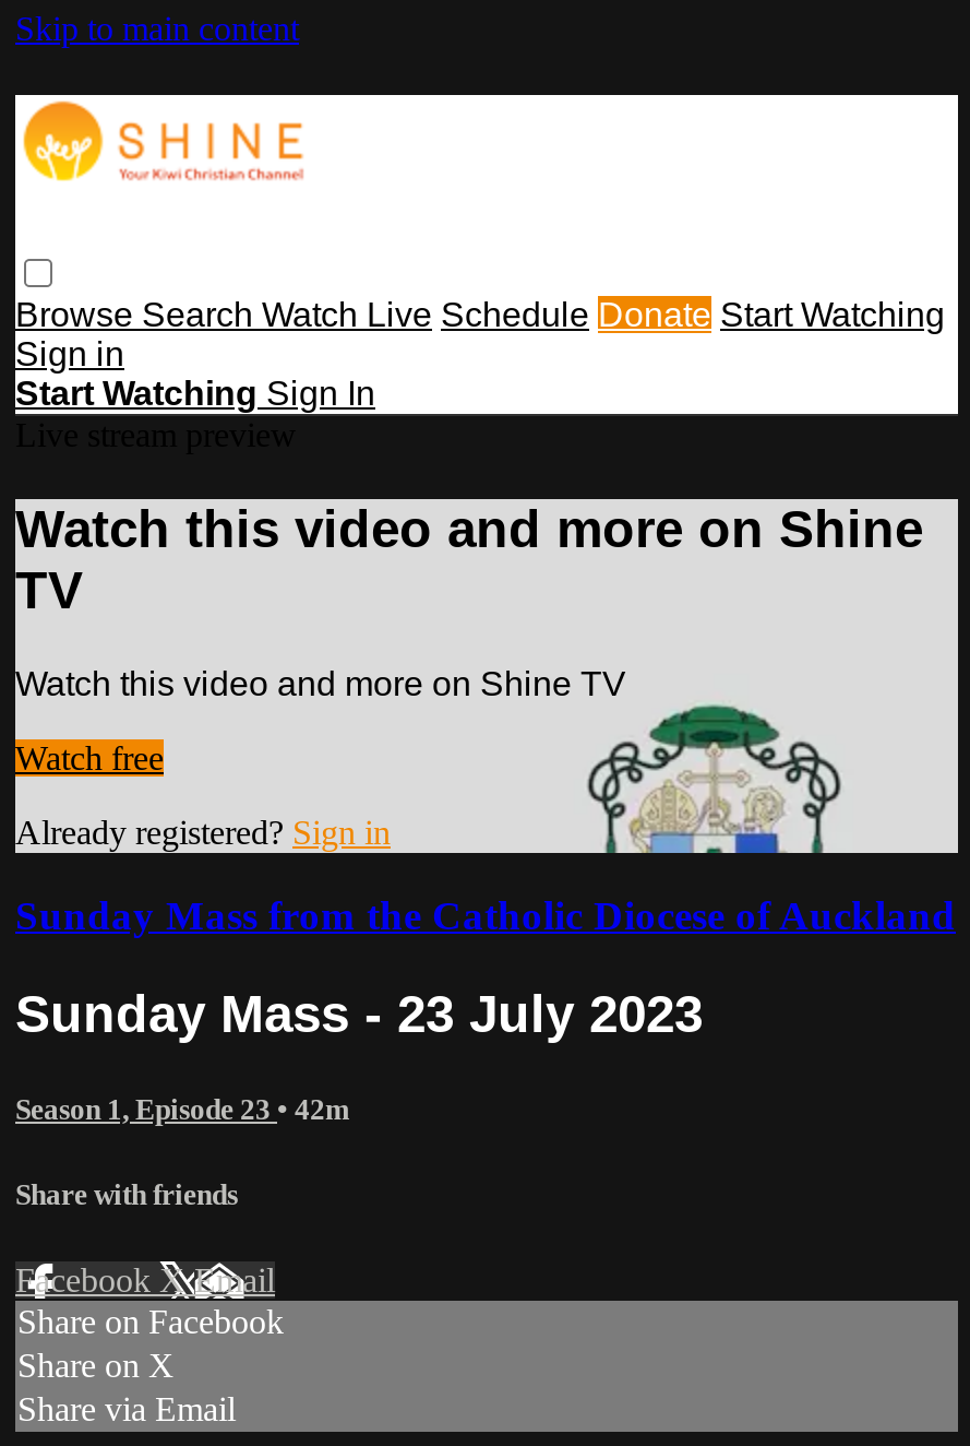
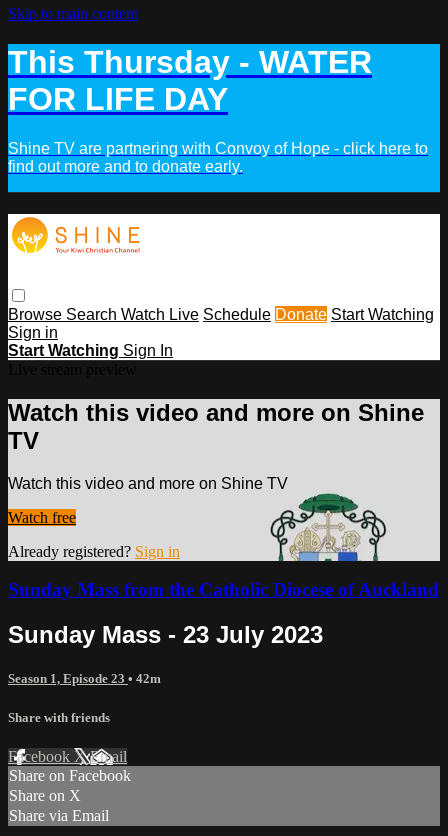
+ This Thursday - WATER
+ FOR LIFE DAY
+ Shine TV are partnering with Convoy of Hope - click here to
+ find out more and to donate early.
